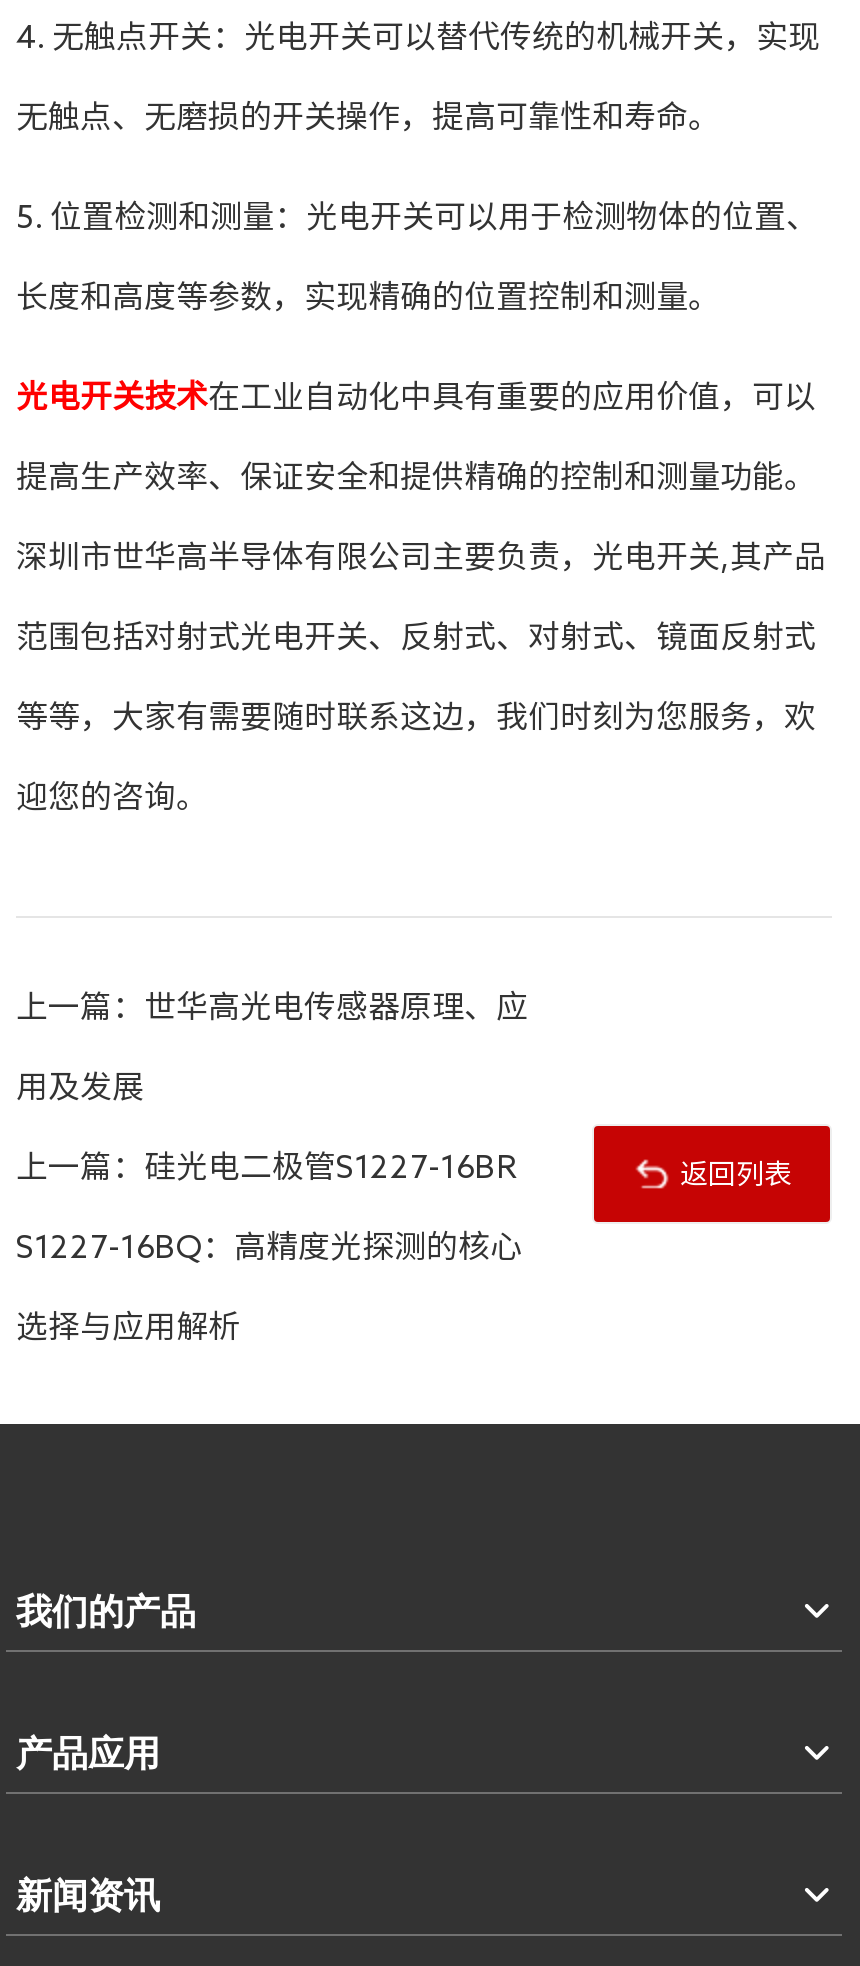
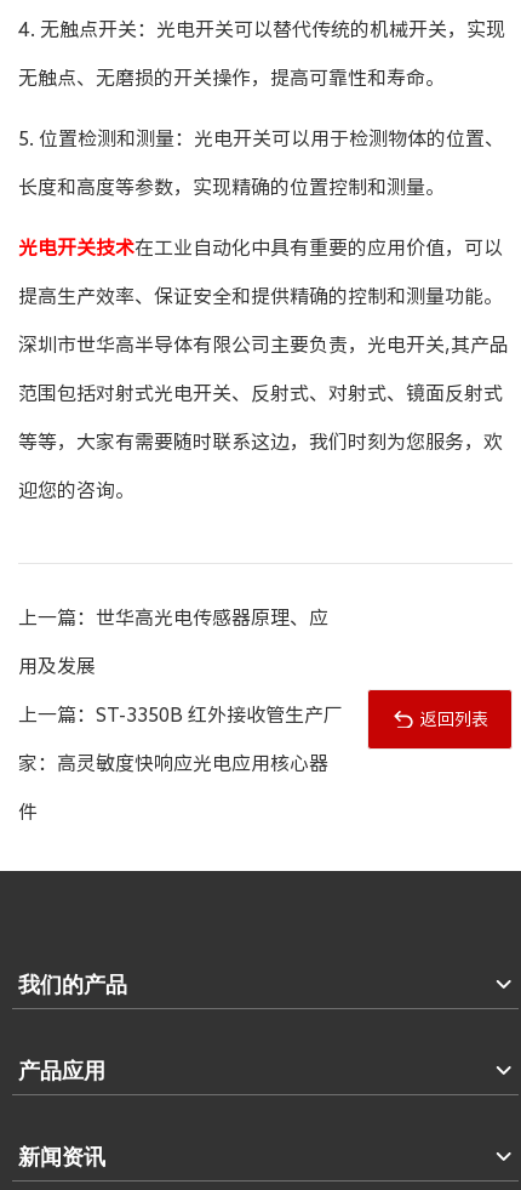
- 上一篇：硅光电二极管S1227-16BR
+ 上一篇：ST-3350B 红外接收管生产厂

- S1227-16BQ：高精度光探测的核心
+ 家：高灵敏度快响应光电应用核心器

- 选择与应用解析
+ 件
